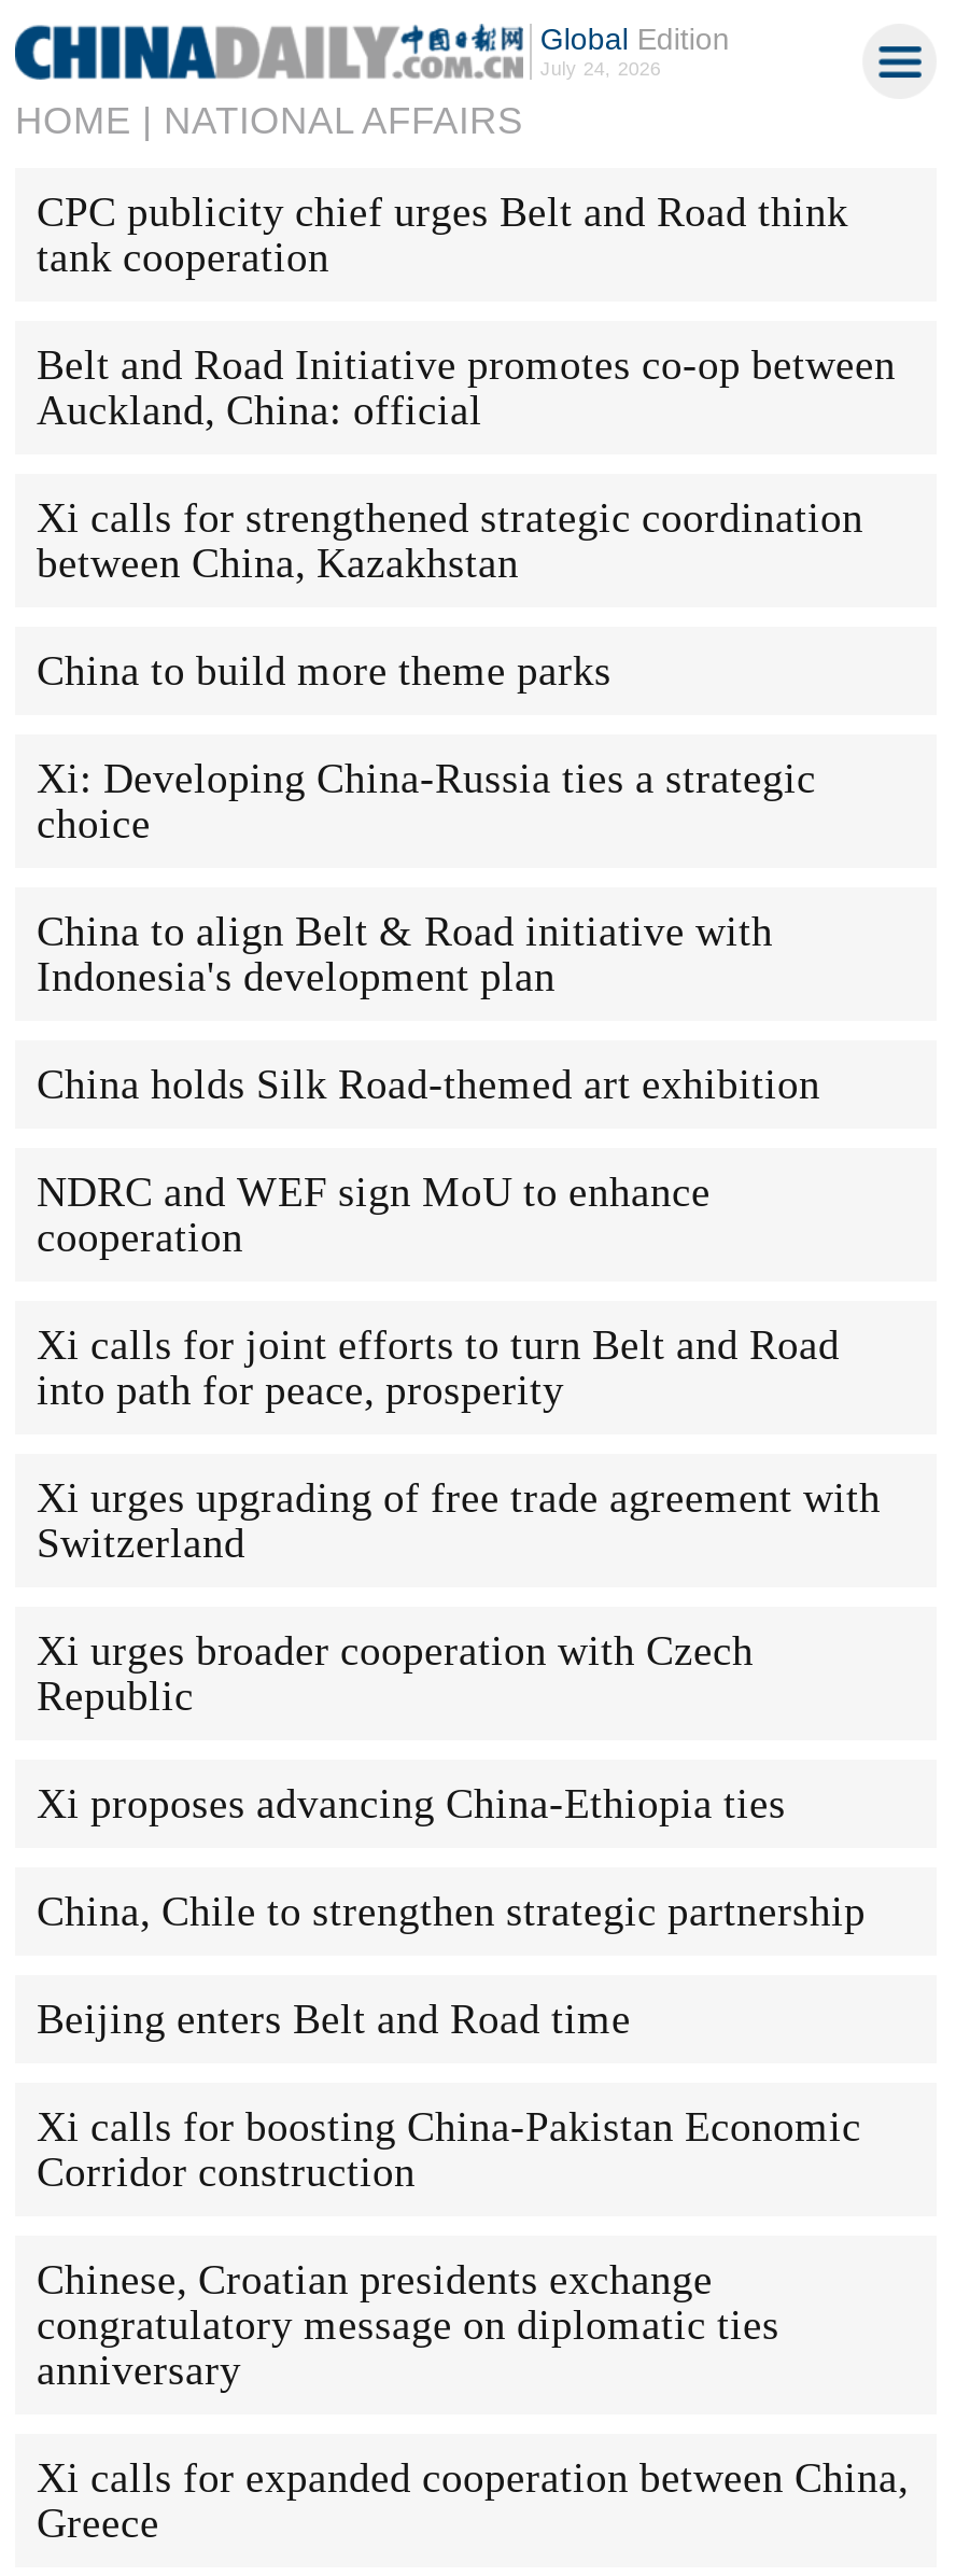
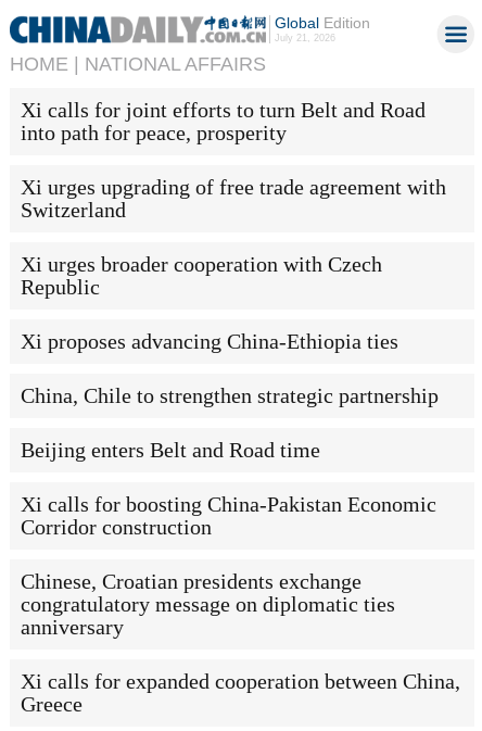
- July 24, 2026
+ July 21, 2026

- CPC publicity chief urges Belt and Road think
- tank cooperation
- Belt and Road Initiative promotes co-op between
- Auckland, China: official
- Xi calls for strengthened strategic coordination
- between China, Kazakhstan
- China to build more theme parks
- Xi: Developing China-Russia ties a strategic
- choice
- China to align Belt & Road initiative with
- Indonesia's development plan
- China holds Silk Road-themed art exhibition
- NDRC and WEF sign MoU to enhance
- cooperation
